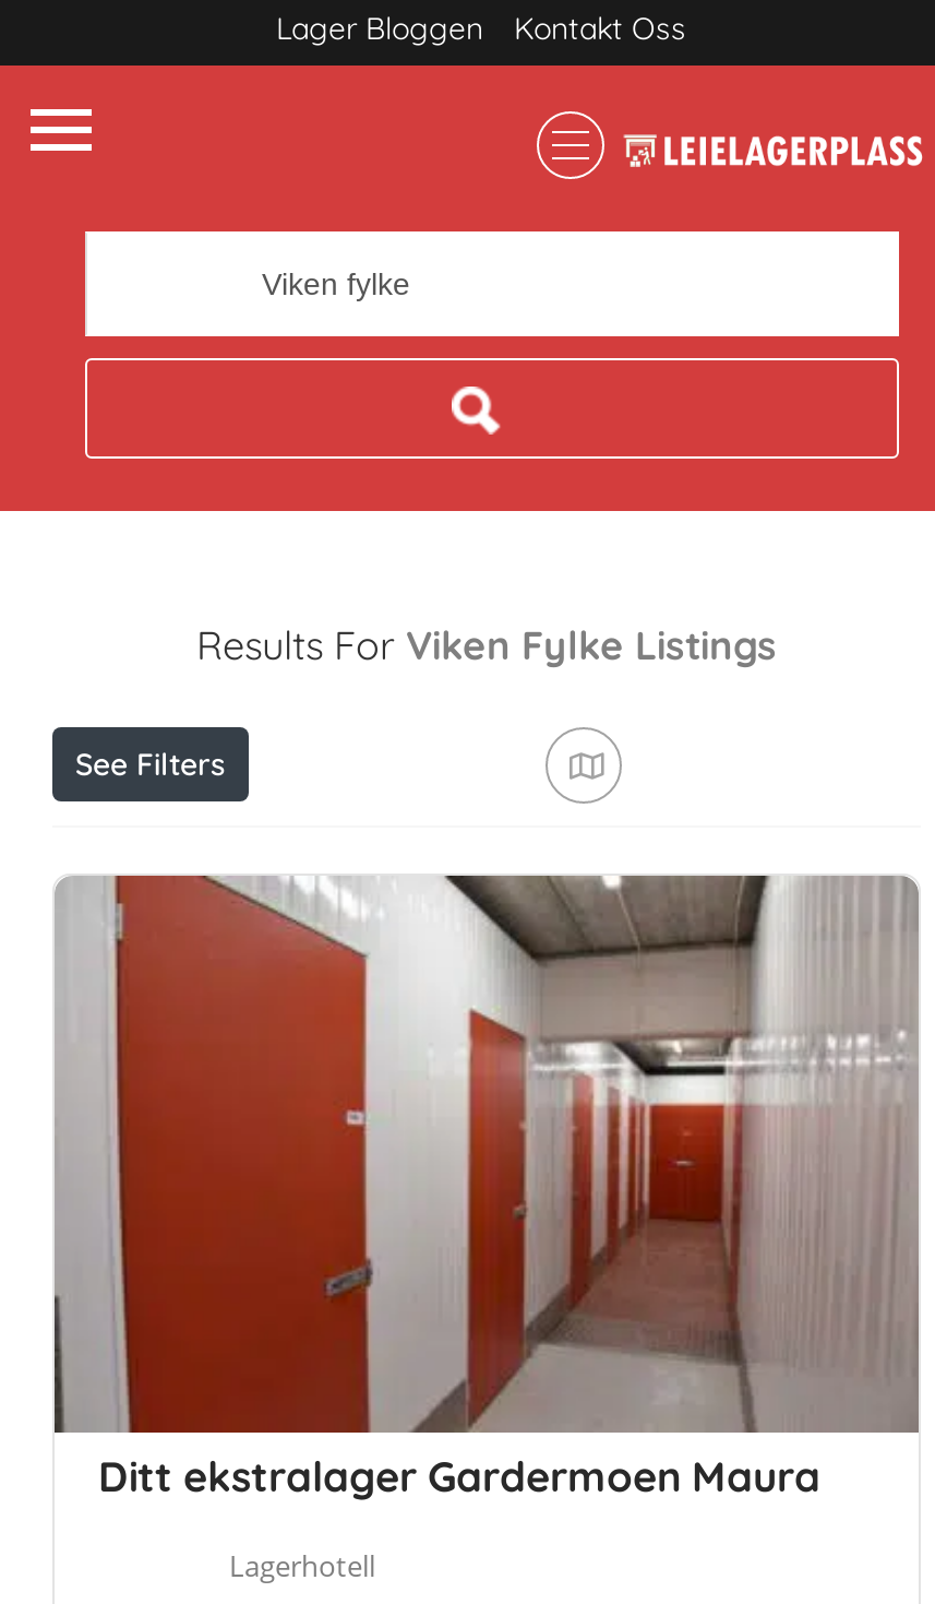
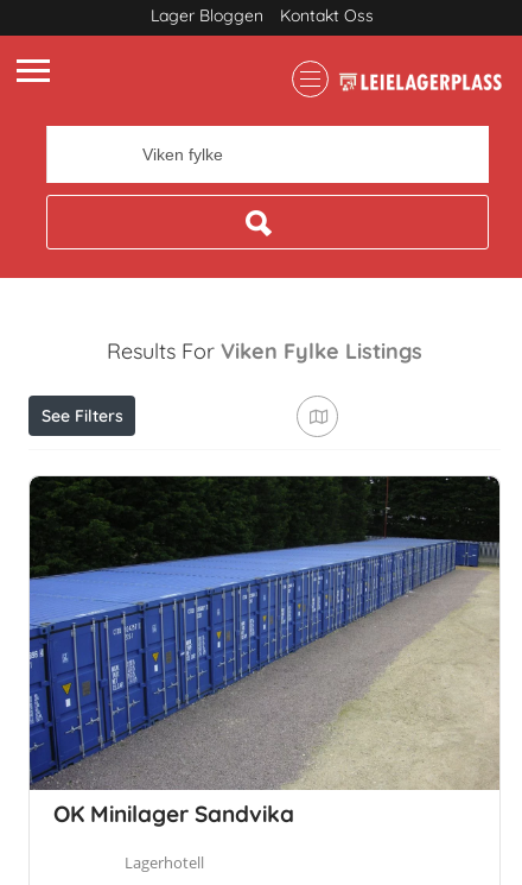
- [image]
- Ditt ekstralager Gardermoen Maura
+ [image]
+ OK Minilager Sandvika
